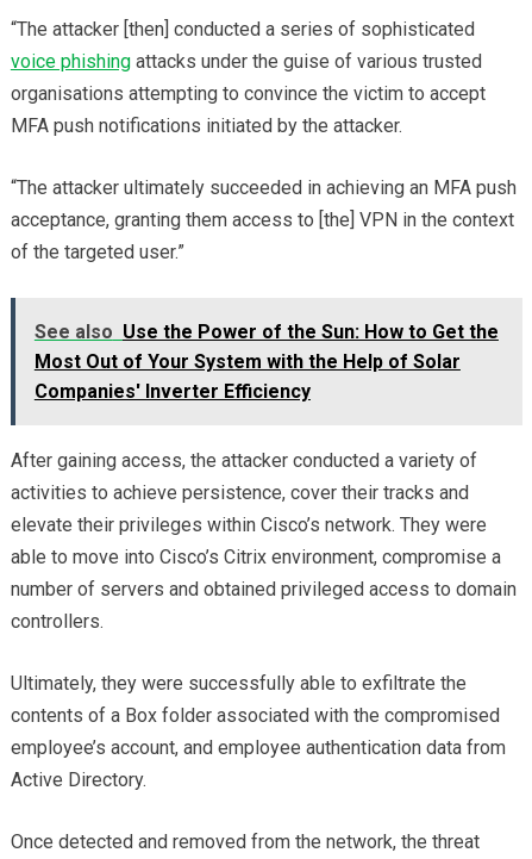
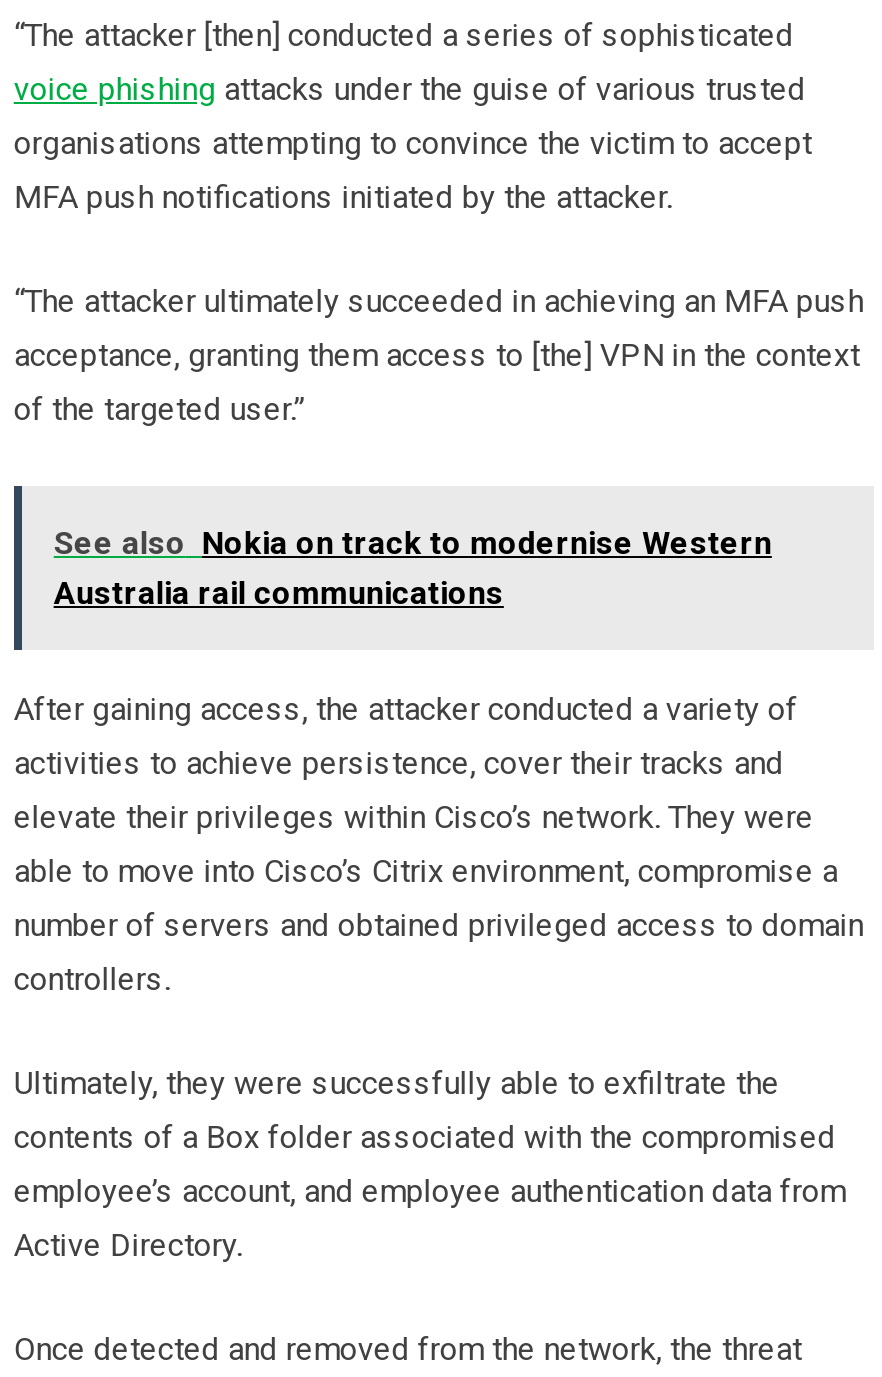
- See also Use the Power of the Sun: How to Get the
- Most Out of Your System with the Help of Solar
- Companies' Inverter Efficiency
+ See also Nokia on track to modernise Western
+ Australia rail communications
